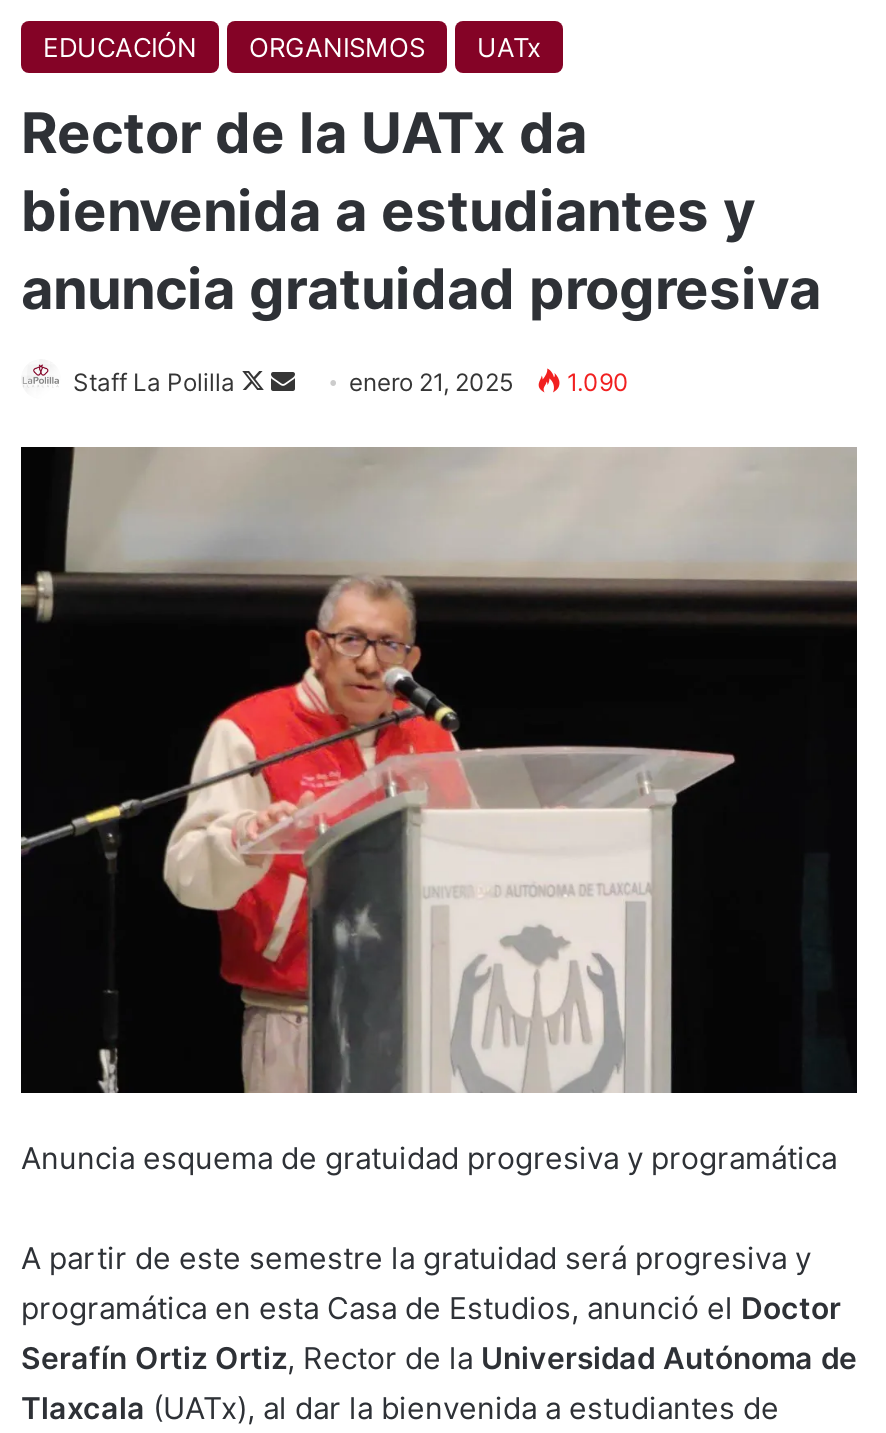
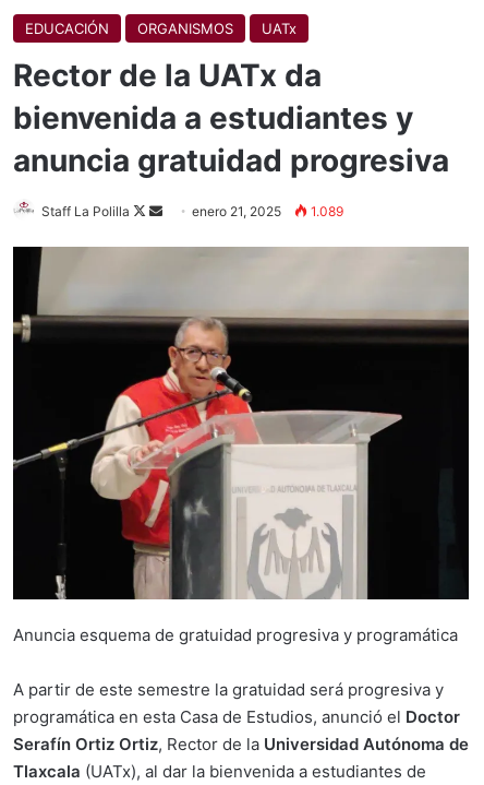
- 1.090
+ 1.089
